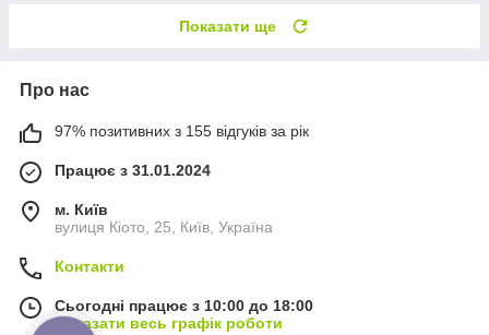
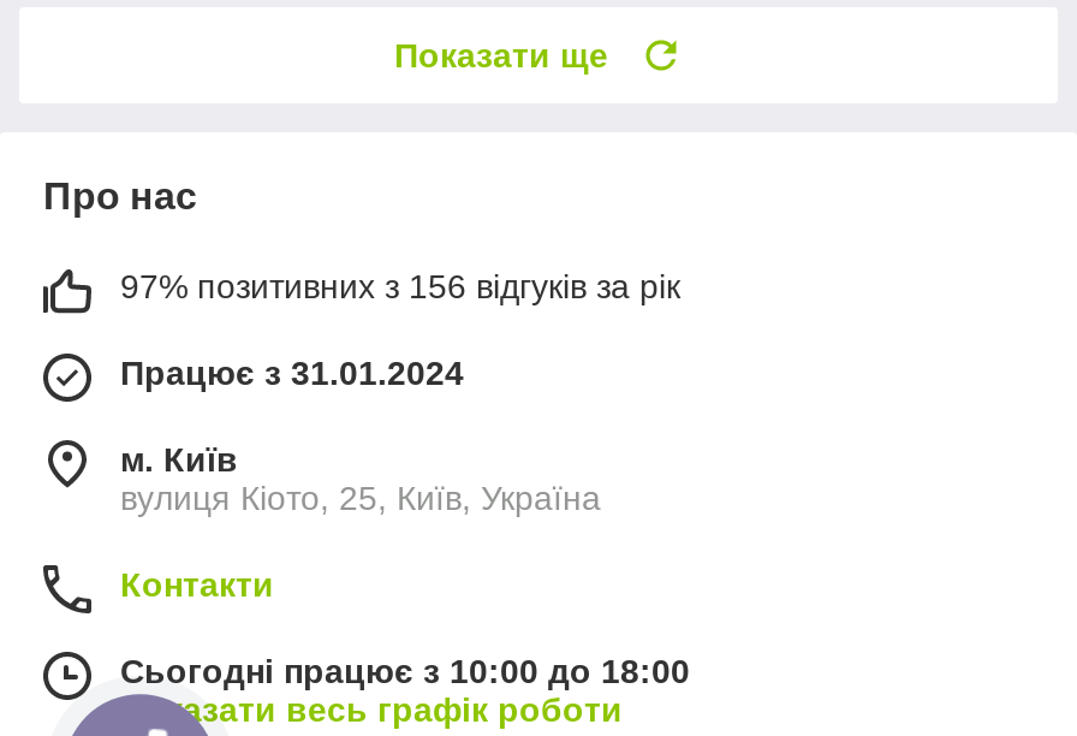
- 97% позитивних з 155 відгуків за рік
+ 97% позитивних з 156 відгуків за рік
